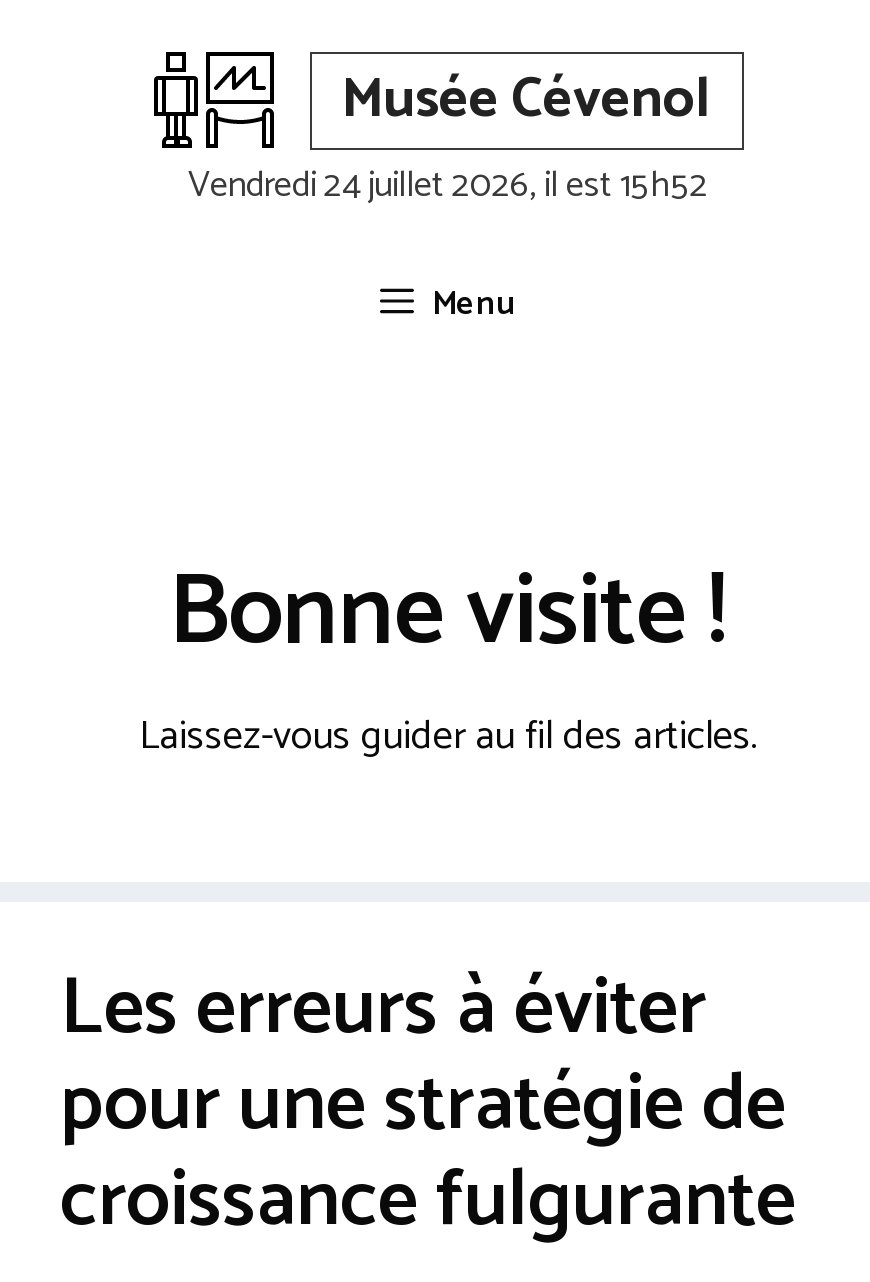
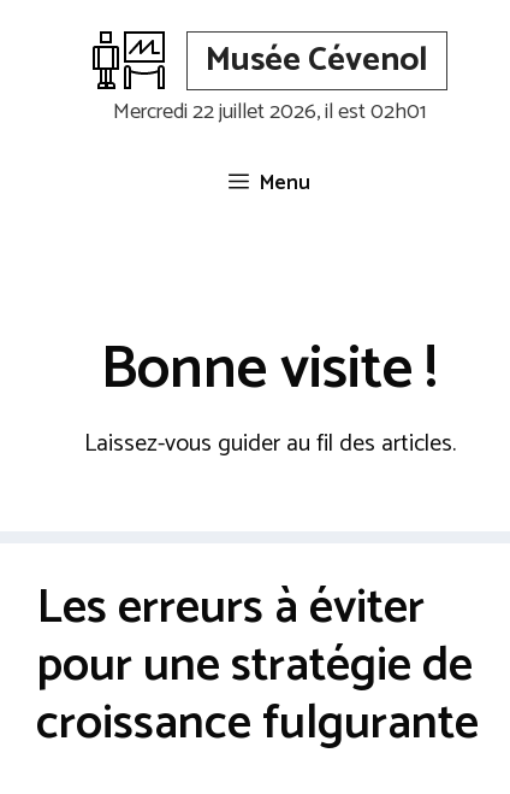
- Vendredi 24 juillet 2026, il est 15h52
+ Mercredi 22 juillet 2026, il est 02h01
